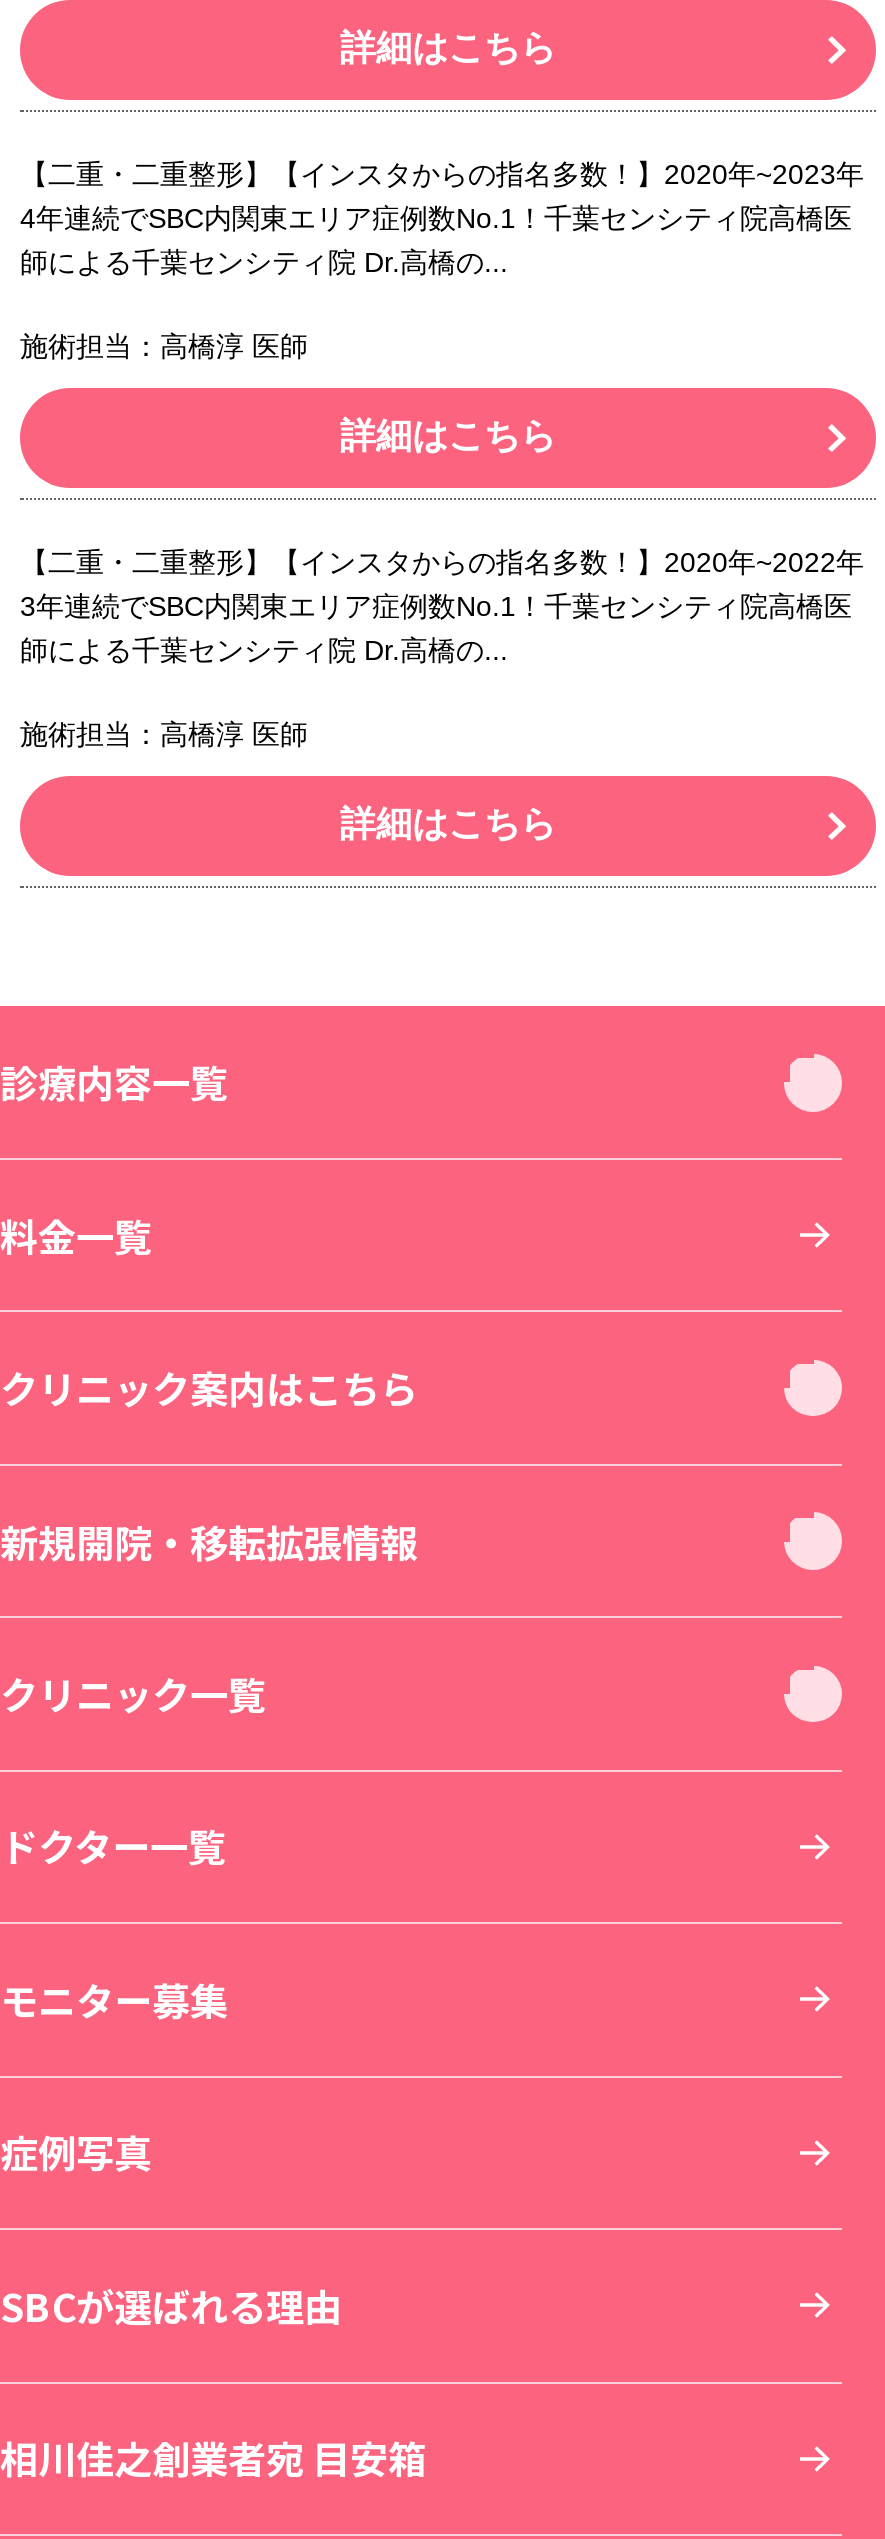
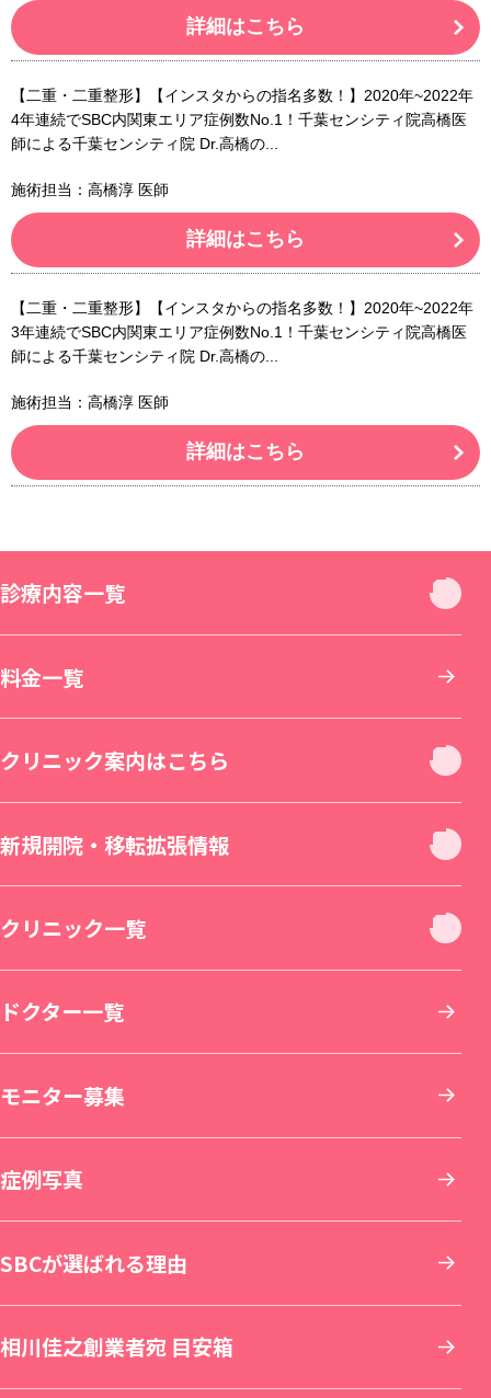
- 【二重・二重整形】【インスタからの指名多数！】2020年~2023年
+ 【二重・二重整形】【インスタからの指名多数！】2020年~2022年
